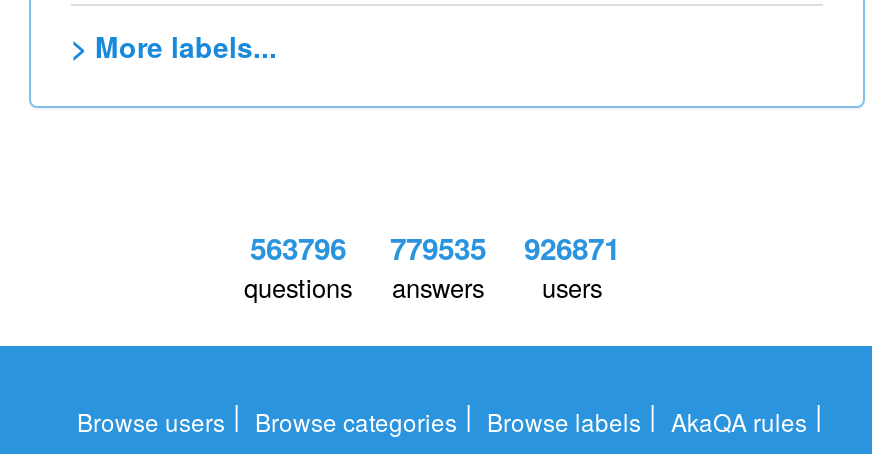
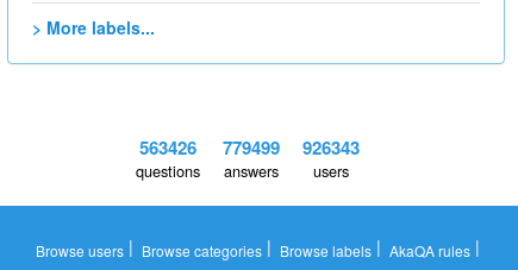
- 563796
+ 563426

- 779535
+ 779499

- 926871
+ 926343
